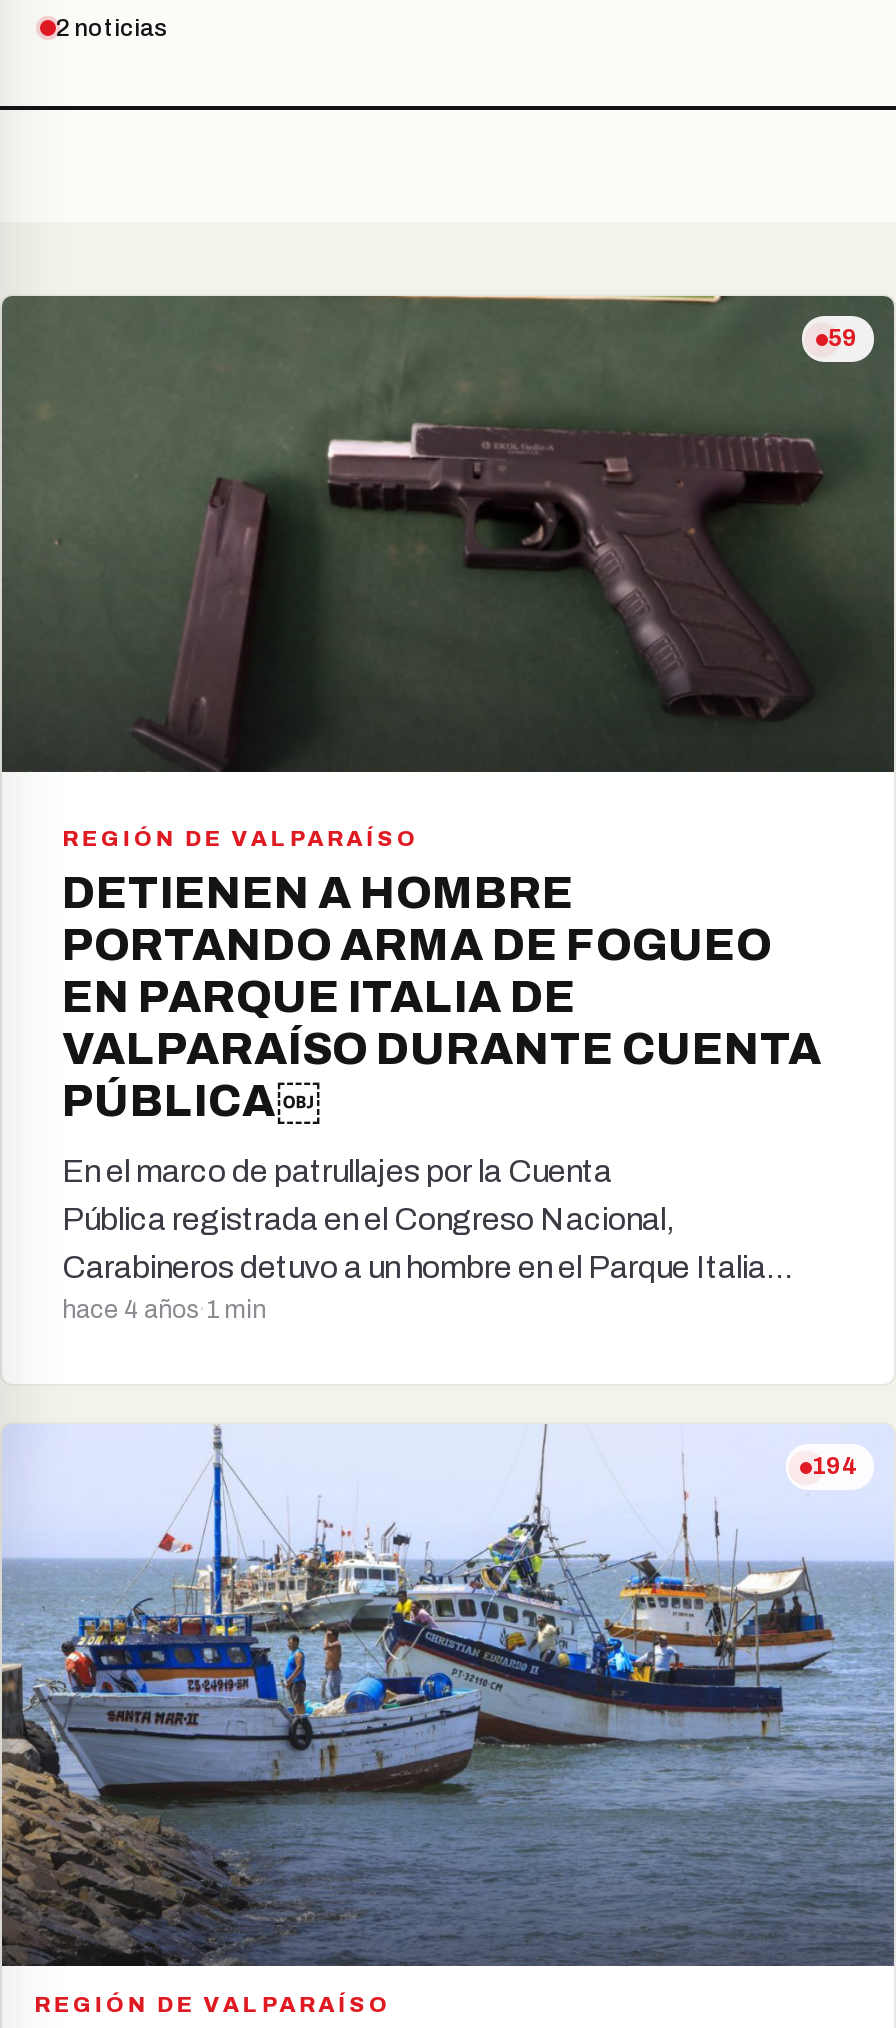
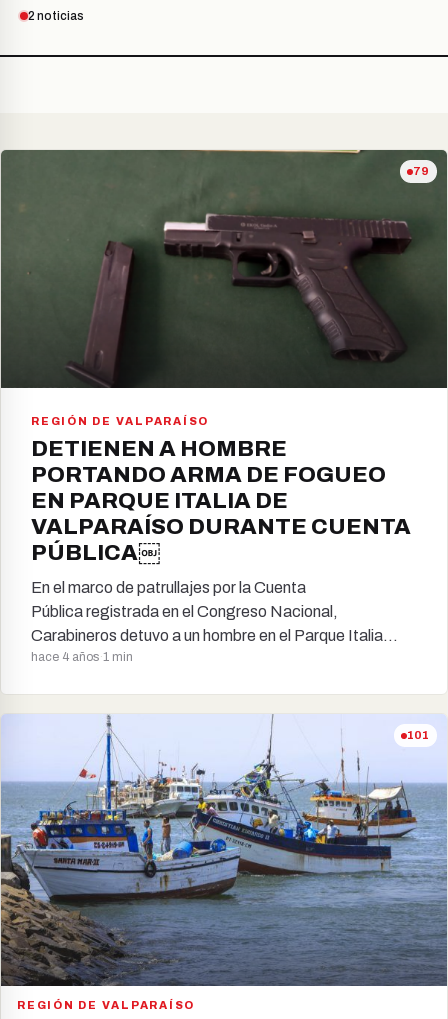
- 59
+ 79

- 194
+ 101
